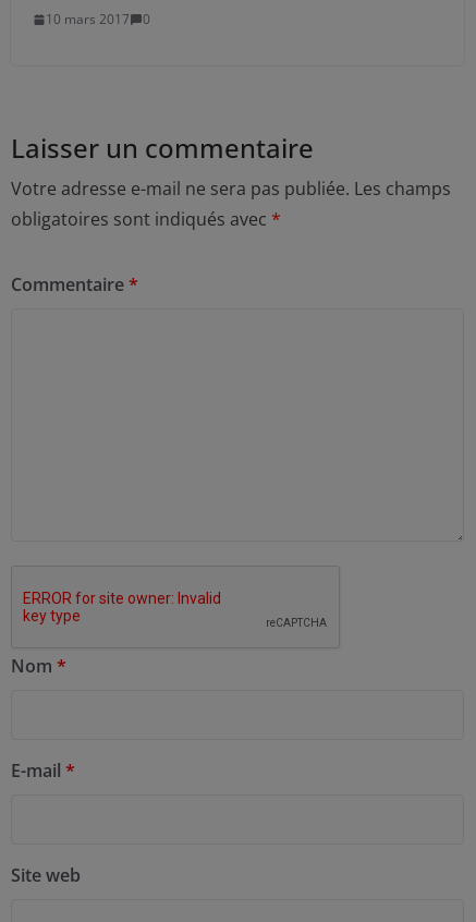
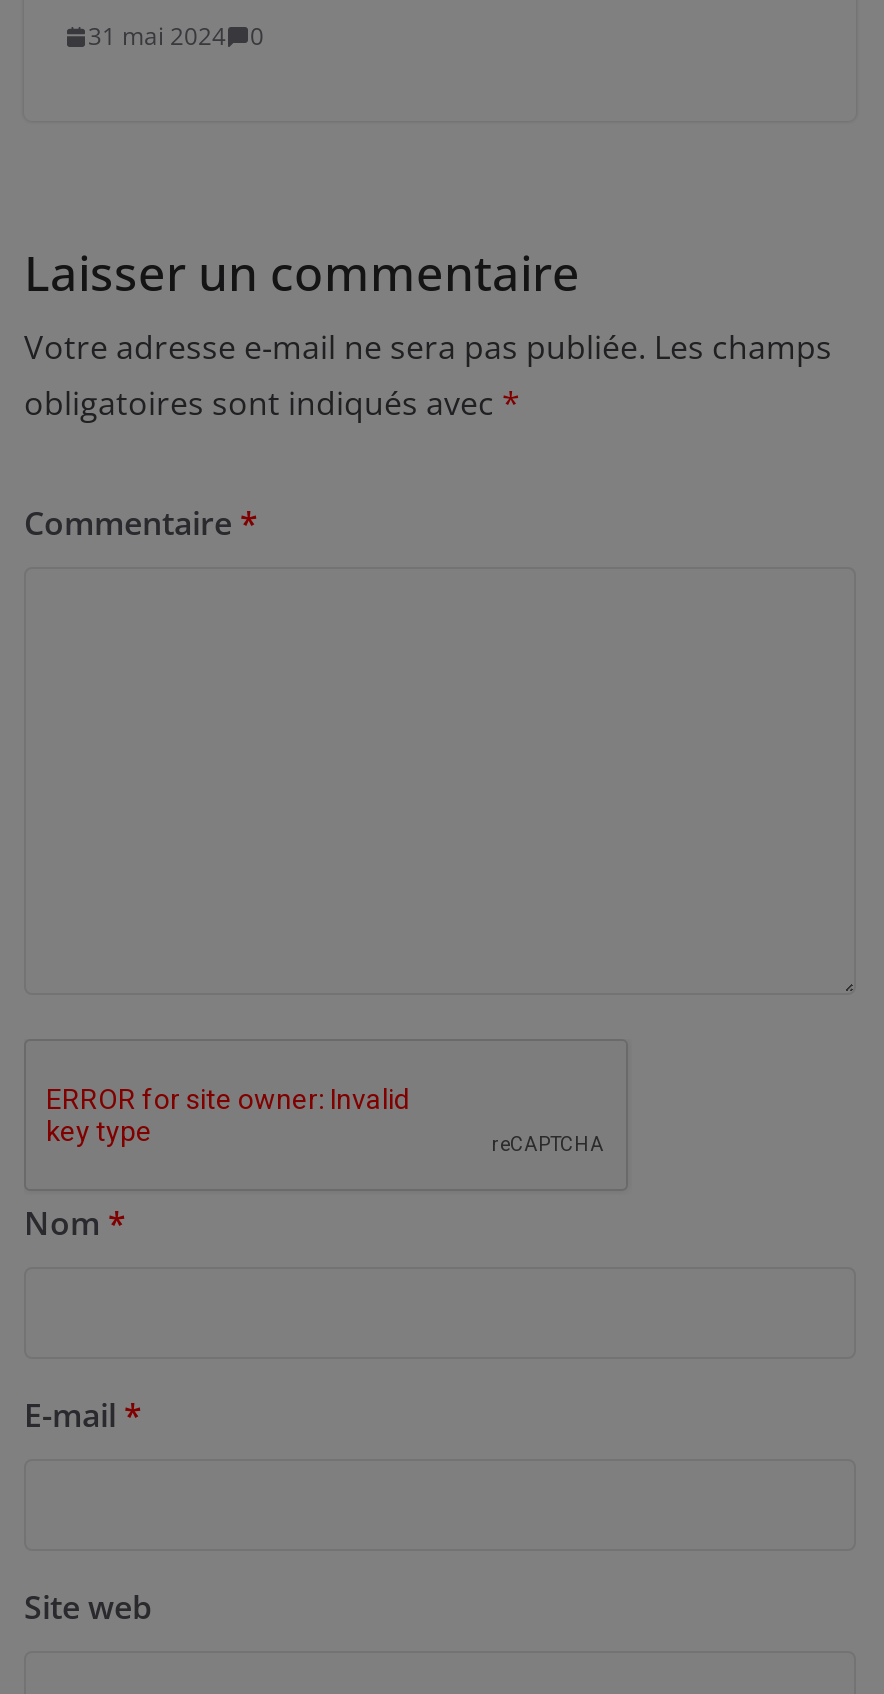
- 10 mars 2017 0
+ 31 mai 2024 0
